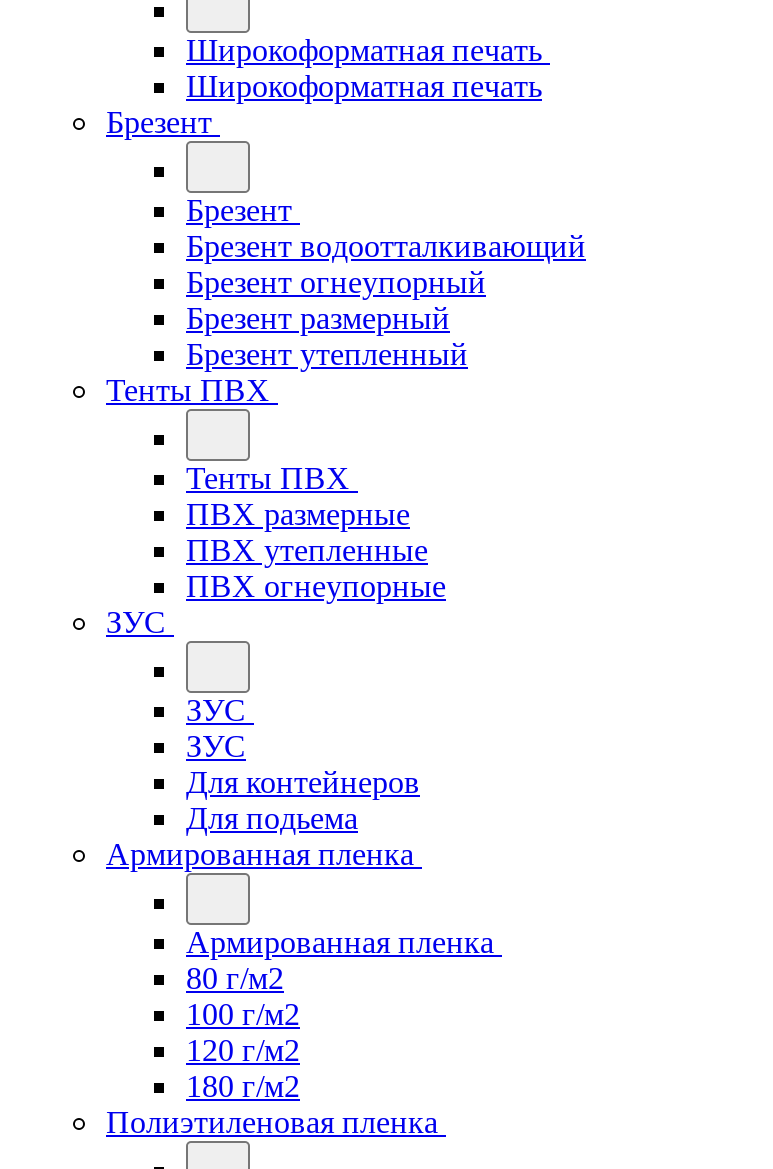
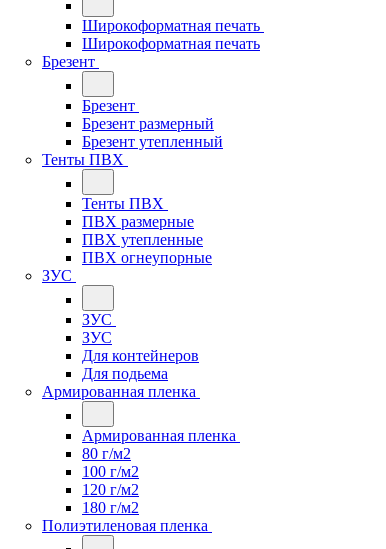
- Брезент водоотталкивающий
- Брезент огнеупорный
